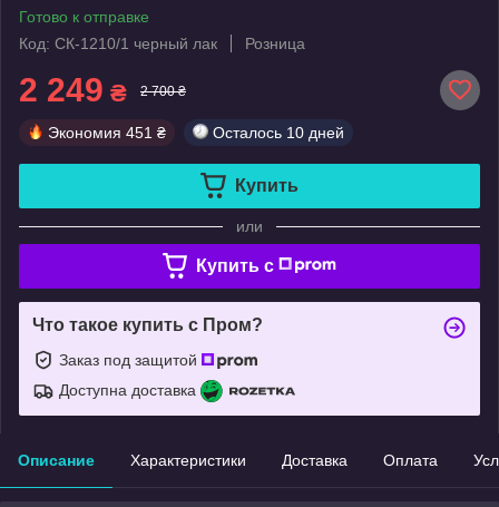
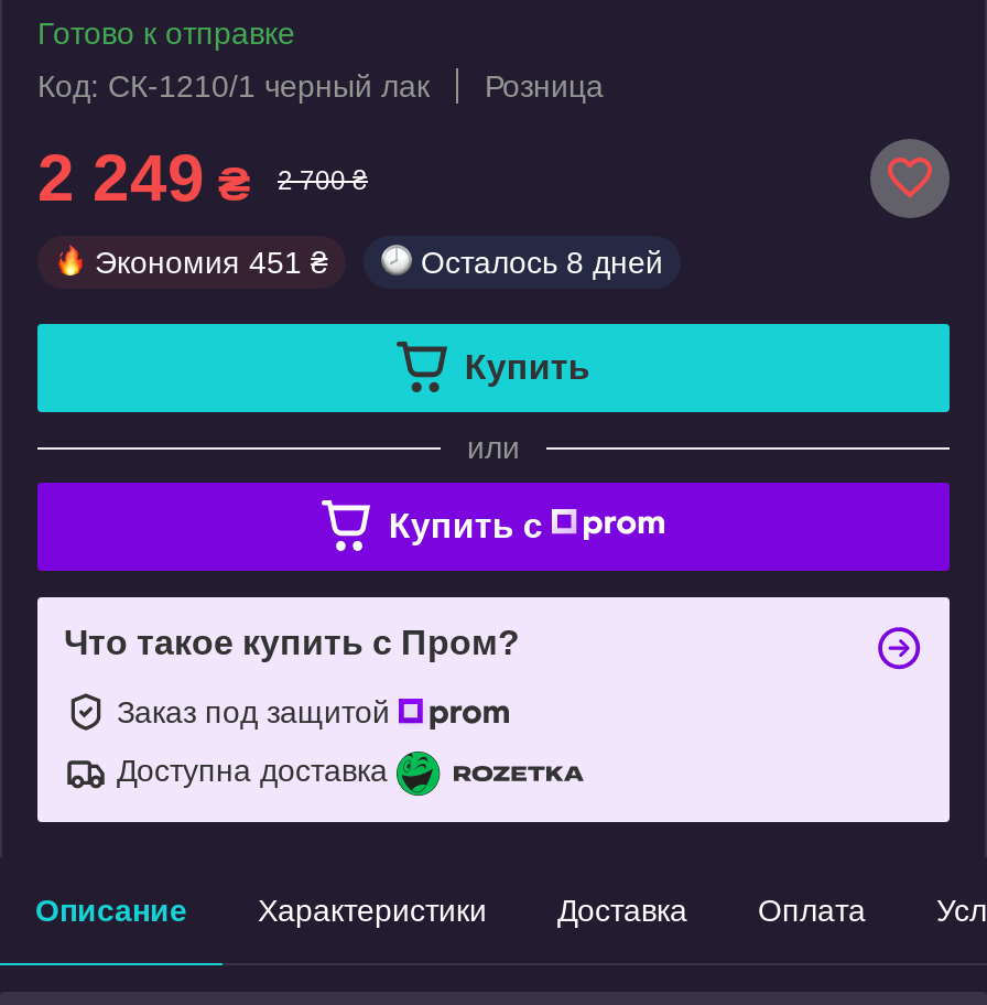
- Осталось 10 дней
+ Осталось 8 дней
